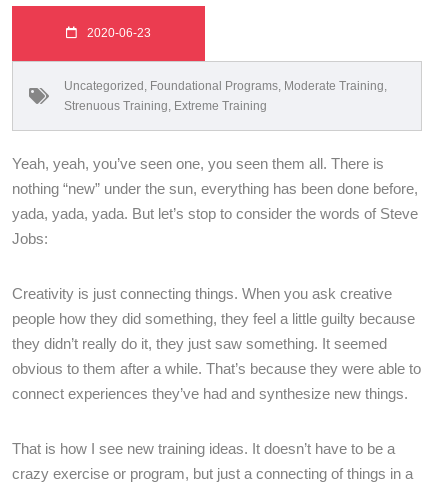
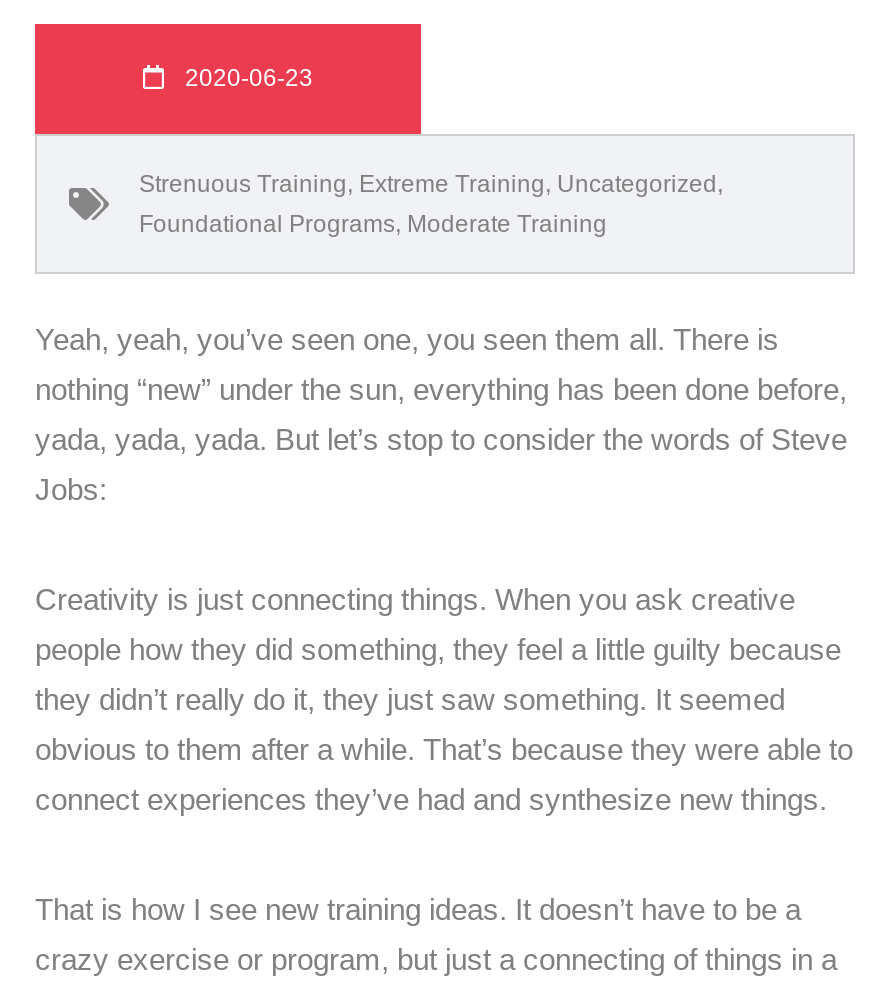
- Uncategorized, Foundational Programs, Moderate Training,
- Strenuous Training, Extreme Training
+ Strenuous Training, Extreme Training, Uncategorized,
+ Foundational Programs, Moderate Training
